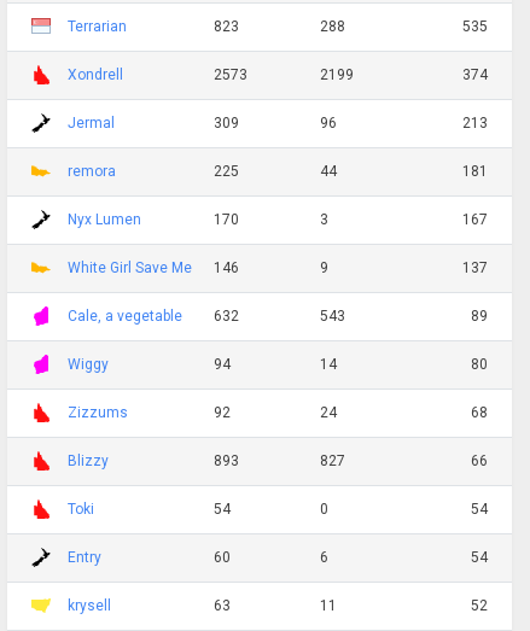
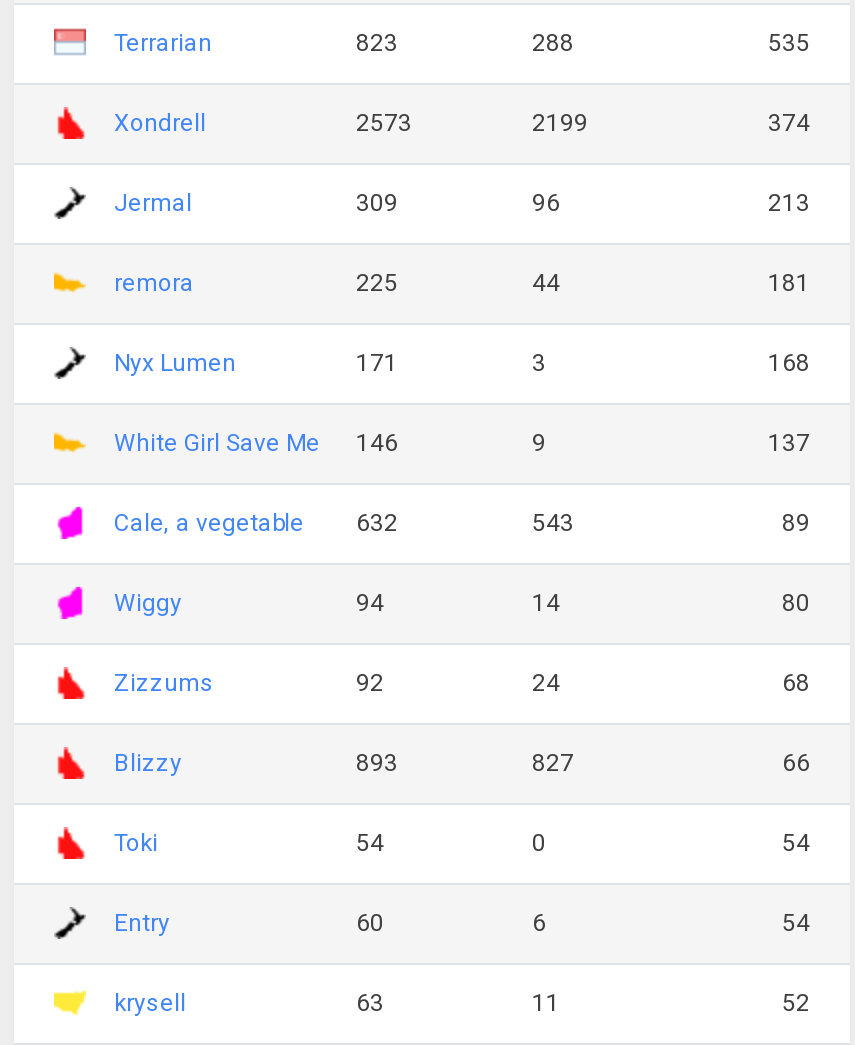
- 170
+ 171

- 167
+ 168
